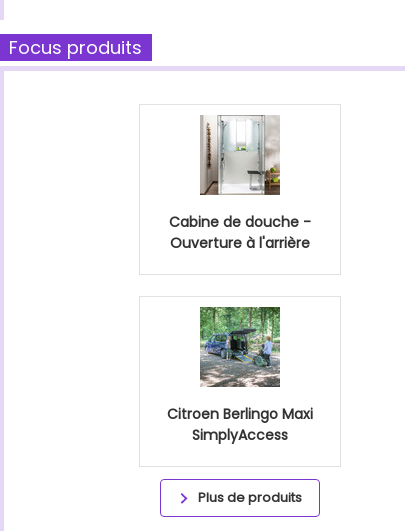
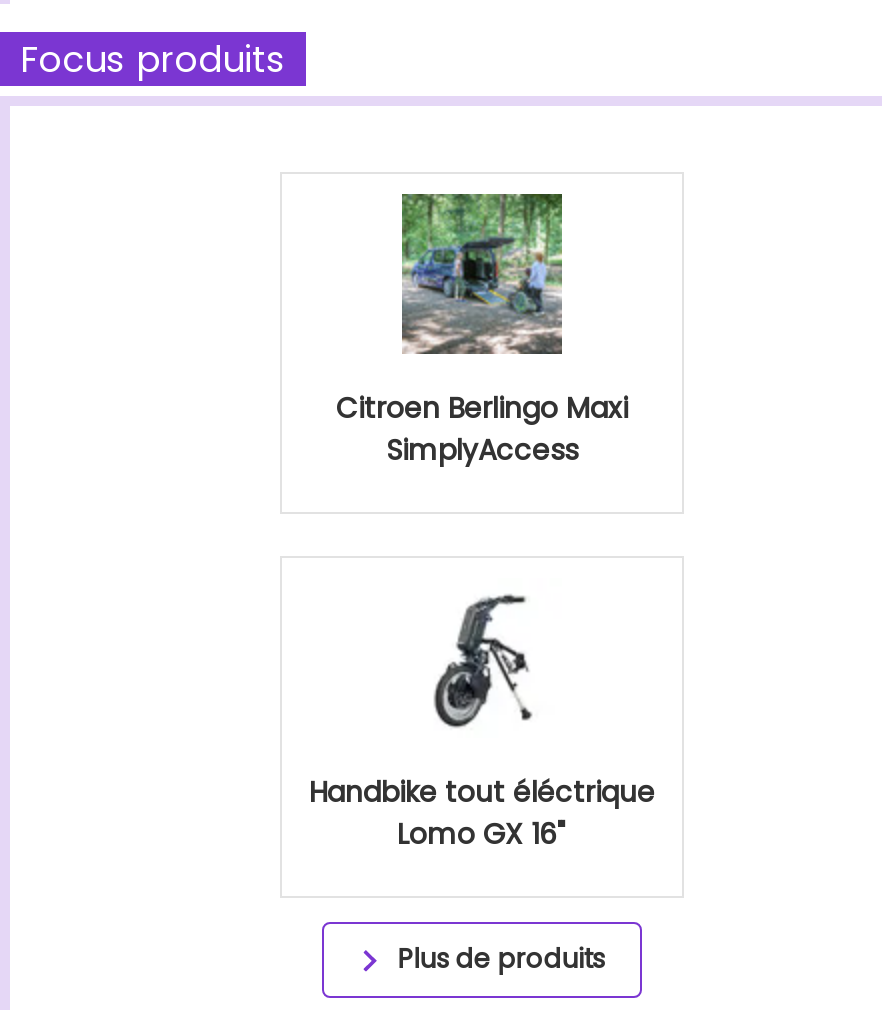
- [image]
- Cabine de douche -
- Ouverture à l'arrière

moved up: [image] | Citroen Berlingo Maxi | SimplyAccess

+ [image]
+ Handbike tout éléctrique
+ Lomo GX 16"
